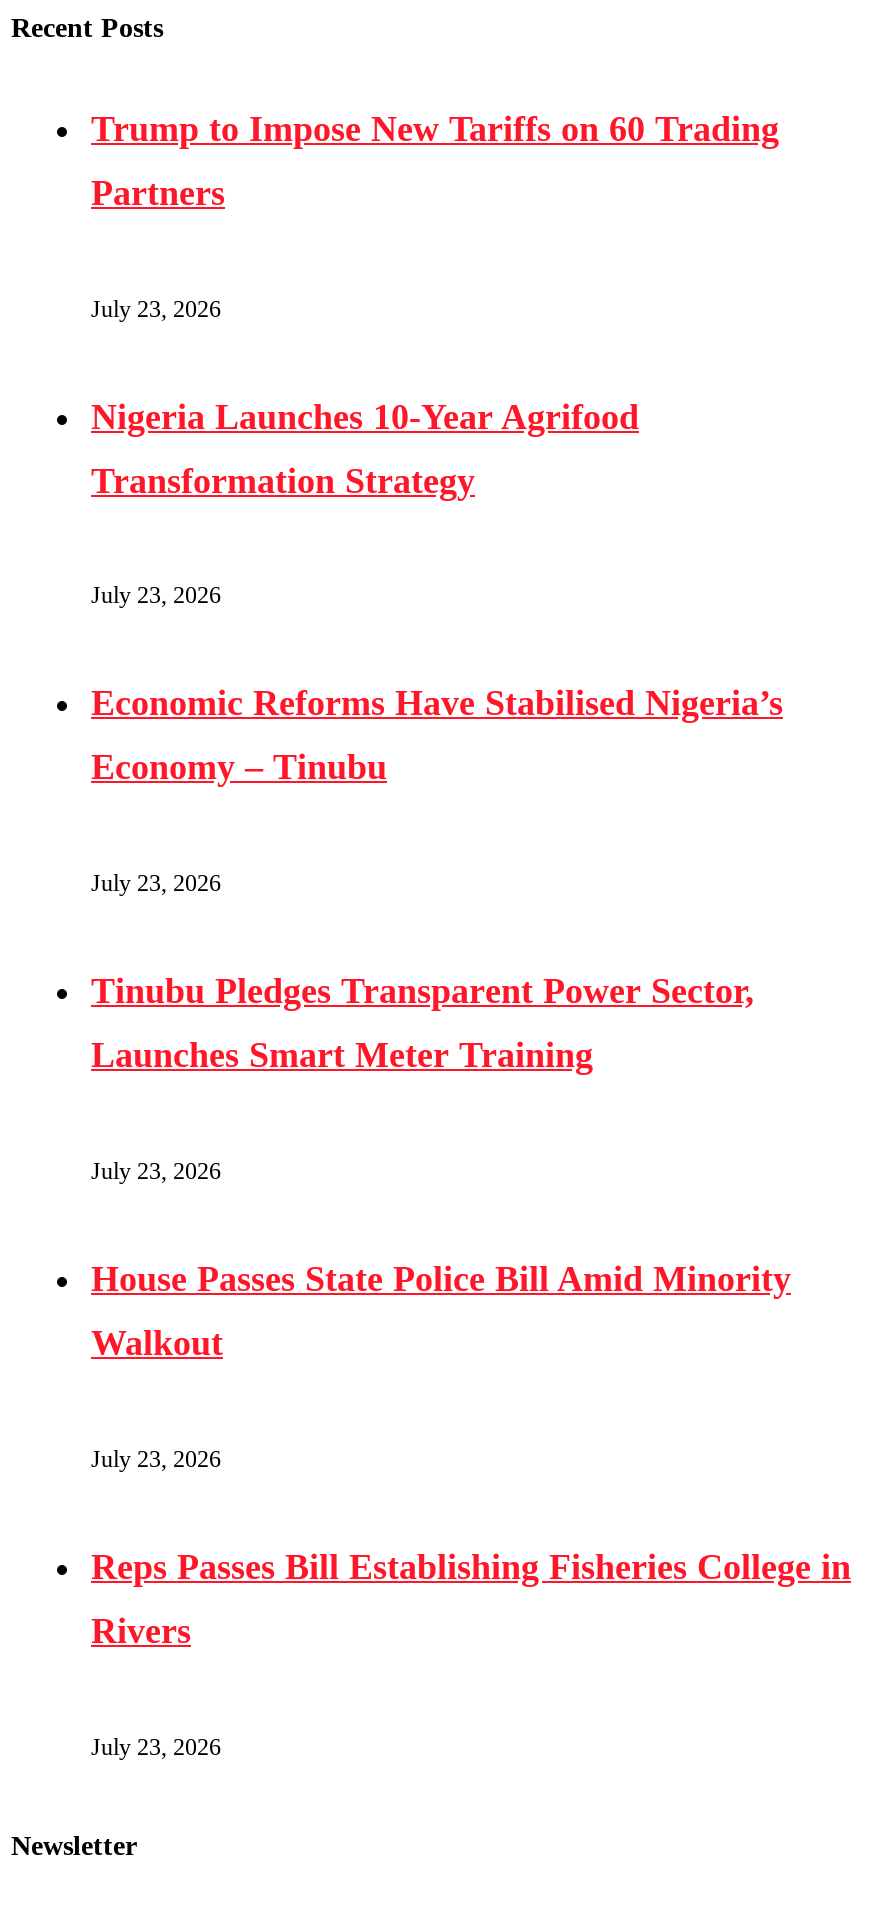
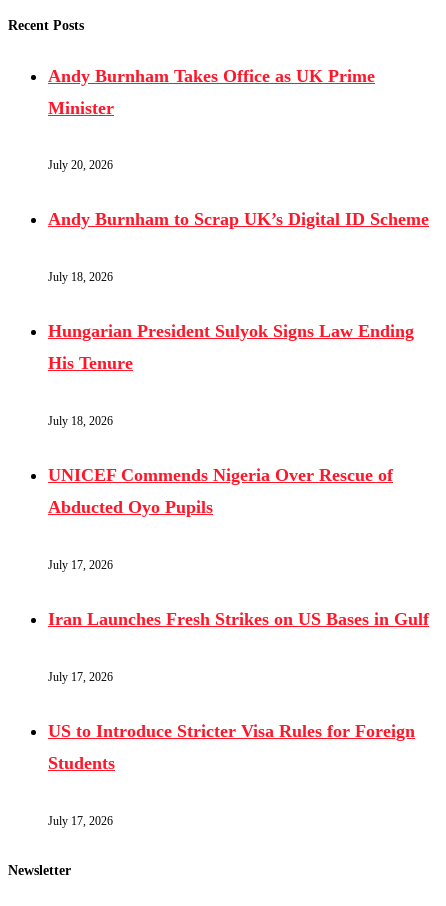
- Trump to Impose New Tariffs on 60 Trading
- Partners
- July 23, 2026
- Nigeria Launches 10-Year Agrifood
- Transformation Strategy
- July 23, 2026
- Economic Reforms Have Stabilised Nigeria’s
- Economy – Tinubu
- July 23, 2026
- Tinubu Pledges Transparent Power Sector,
- Launches Smart Meter Training
- July 23, 2026
- House Passes State Police Bill Amid Minority
- Walkout
- July 23, 2026
- Reps Passes Bill Establishing Fisheries College in
- Rivers
- July 23, 2026
+ Andy Burnham Takes Office as UK Prime
+ Minister
+ July 20, 2026
+ Andy Burnham to Scrap UK’s Digital ID Scheme
+ July 18, 2026
+ Hungarian President Sulyok Signs Law Ending
+ His Tenure
+ July 18, 2026
+ UNICEF Commends Nigeria Over Rescue of
+ Abducted Oyo Pupils
+ July 17, 2026
+ Iran Launches Fresh Strikes on US Bases in Gulf
+ July 17, 2026
+ US to Introduce Stricter Visa Rules for Foreign
+ Students
+ July 17, 2026
